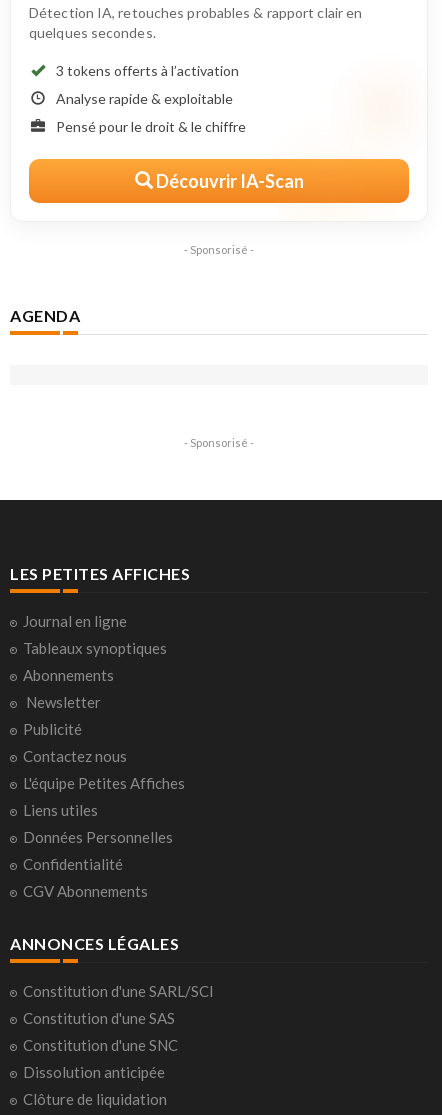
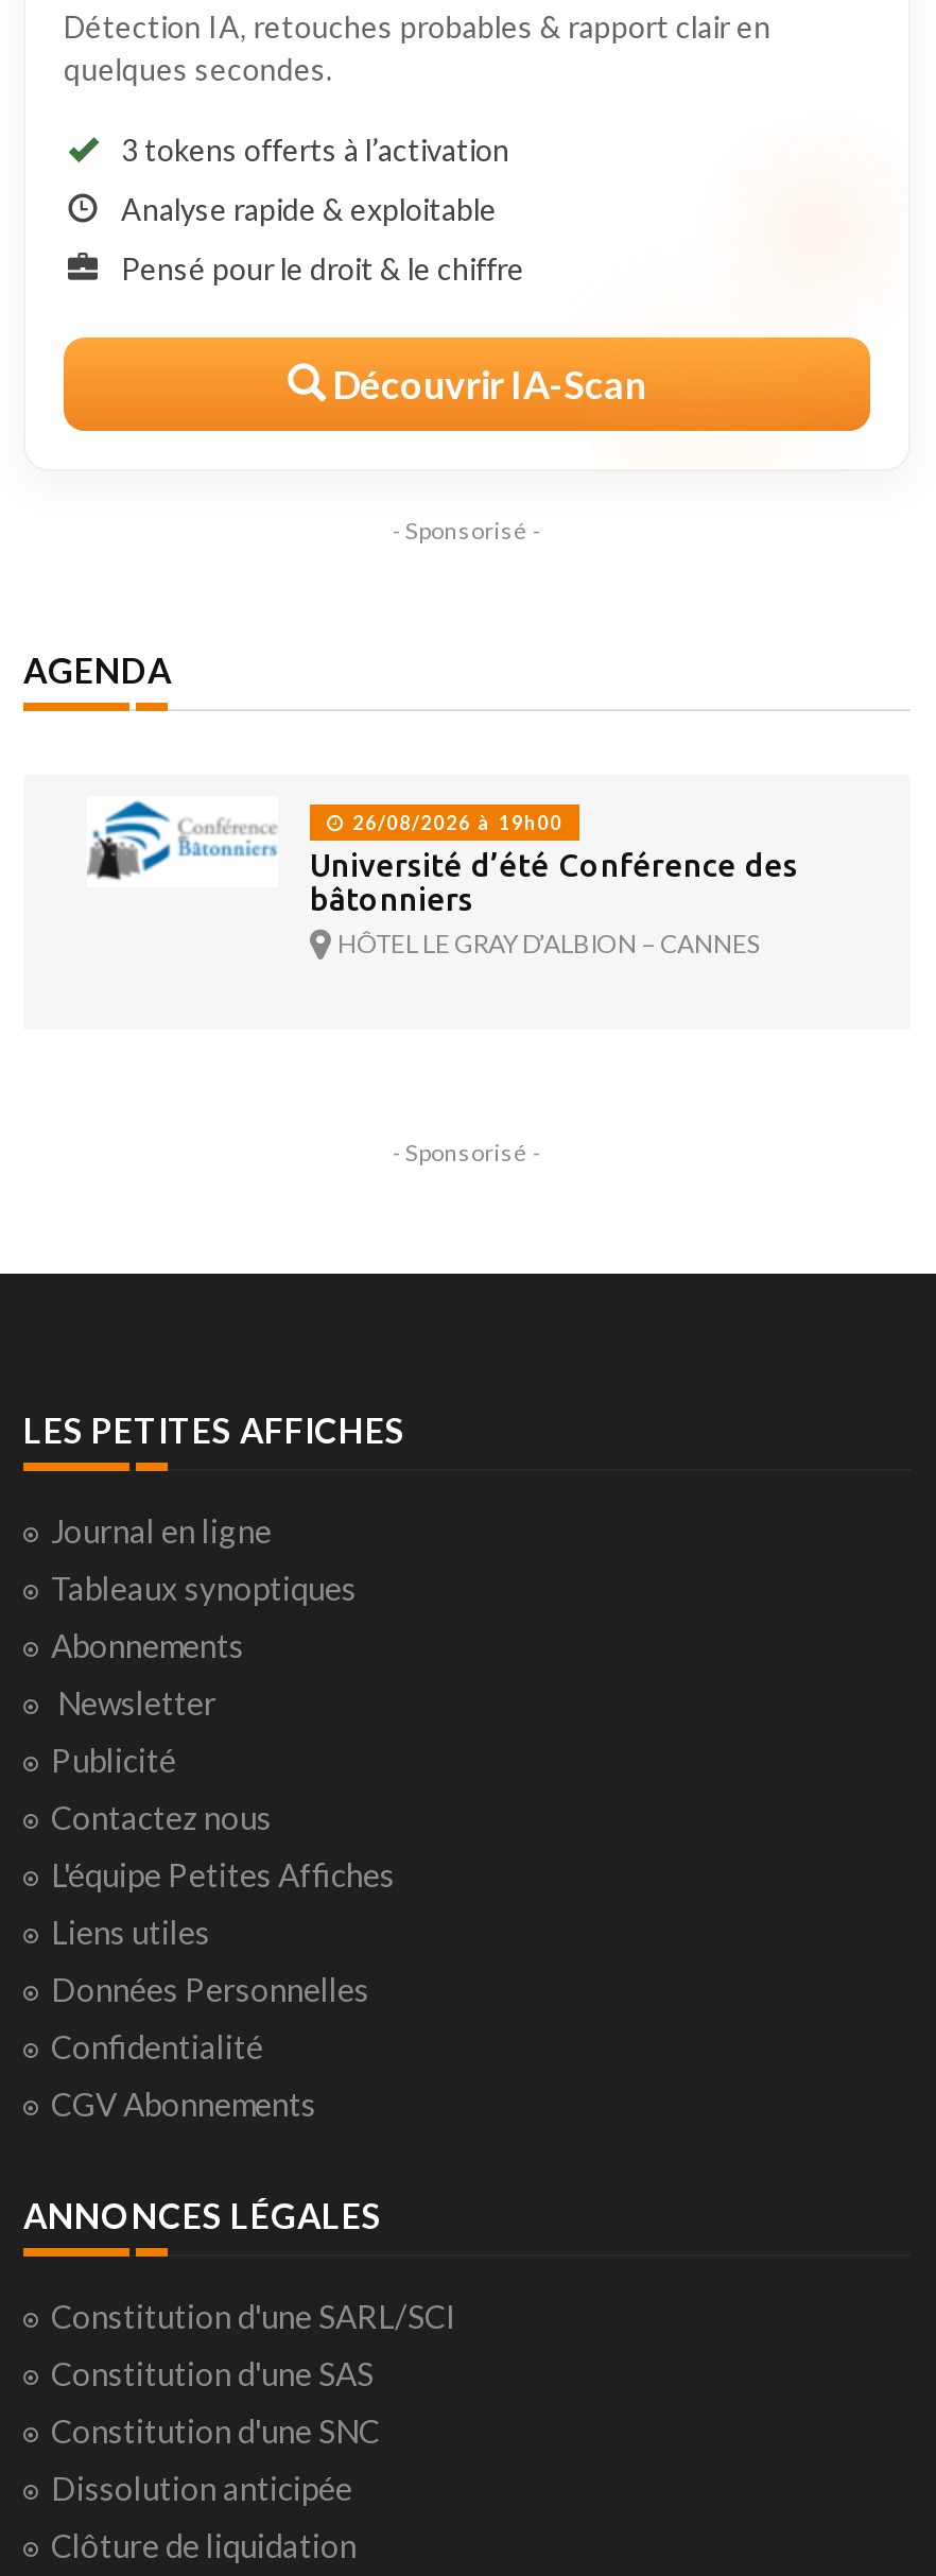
+ [image]
+ 26/08/2026 à 19h00
+ Université d’été Conférence des
+ bâtonniers
+ HÔTEL LE GRAY D’ALBION – CANNES
